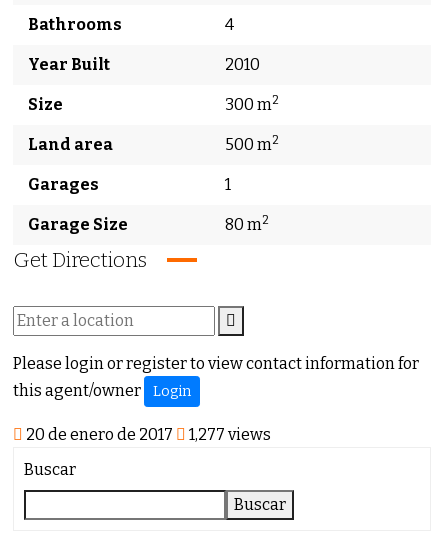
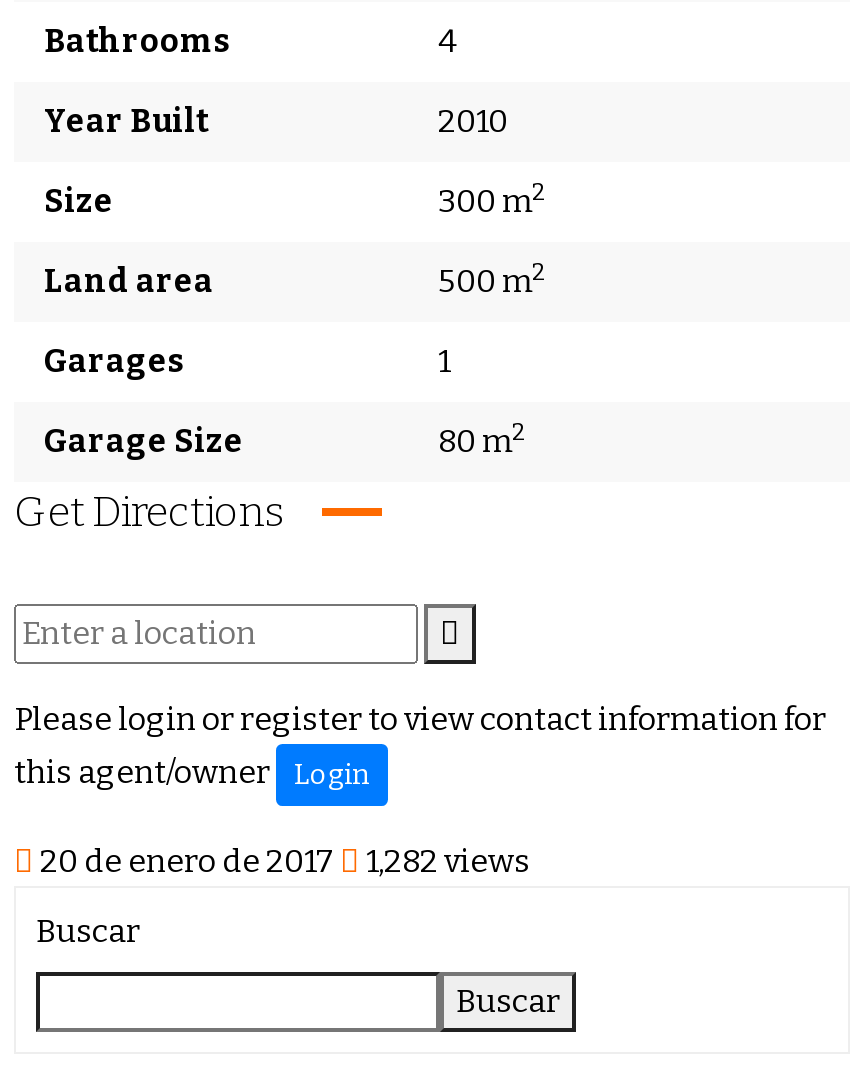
- 20 de enero de 2017 1,277 views
+ 20 de enero de 2017 1,282 views
